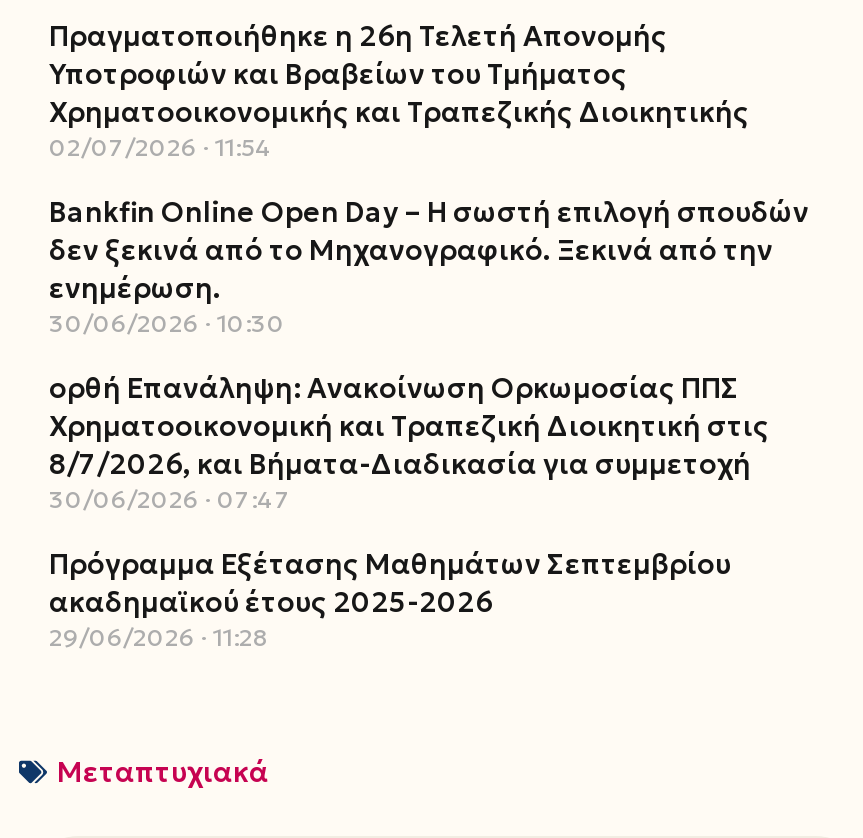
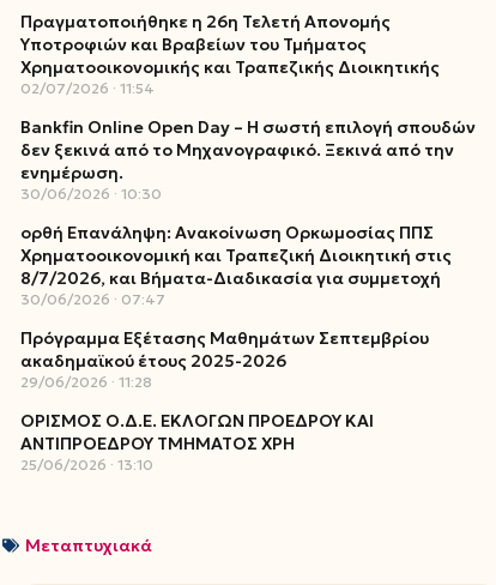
+ ΟΡΙΣΜΟΣ Ο.Δ.Ε. ΕΚΛΟΓΩΝ ΠΡΟΕΔΡΟΥ ΚΑΙ
+ ΑΝΤΙΠΡΟΕΔΡΟΥ ΤΜΗΜΑΤΟΣ ΧΡΗ
+ 25/06/2026 13:10
